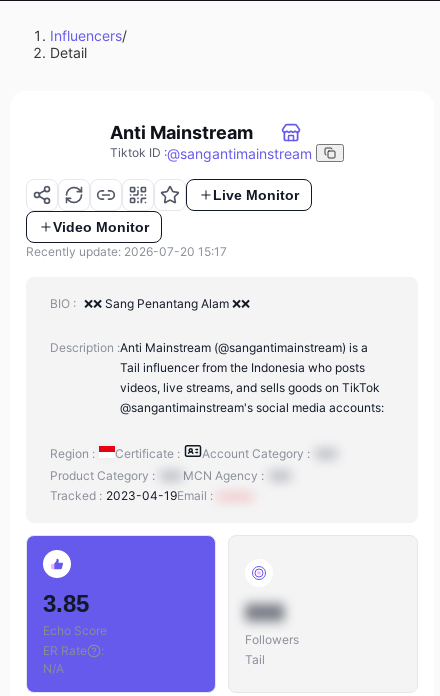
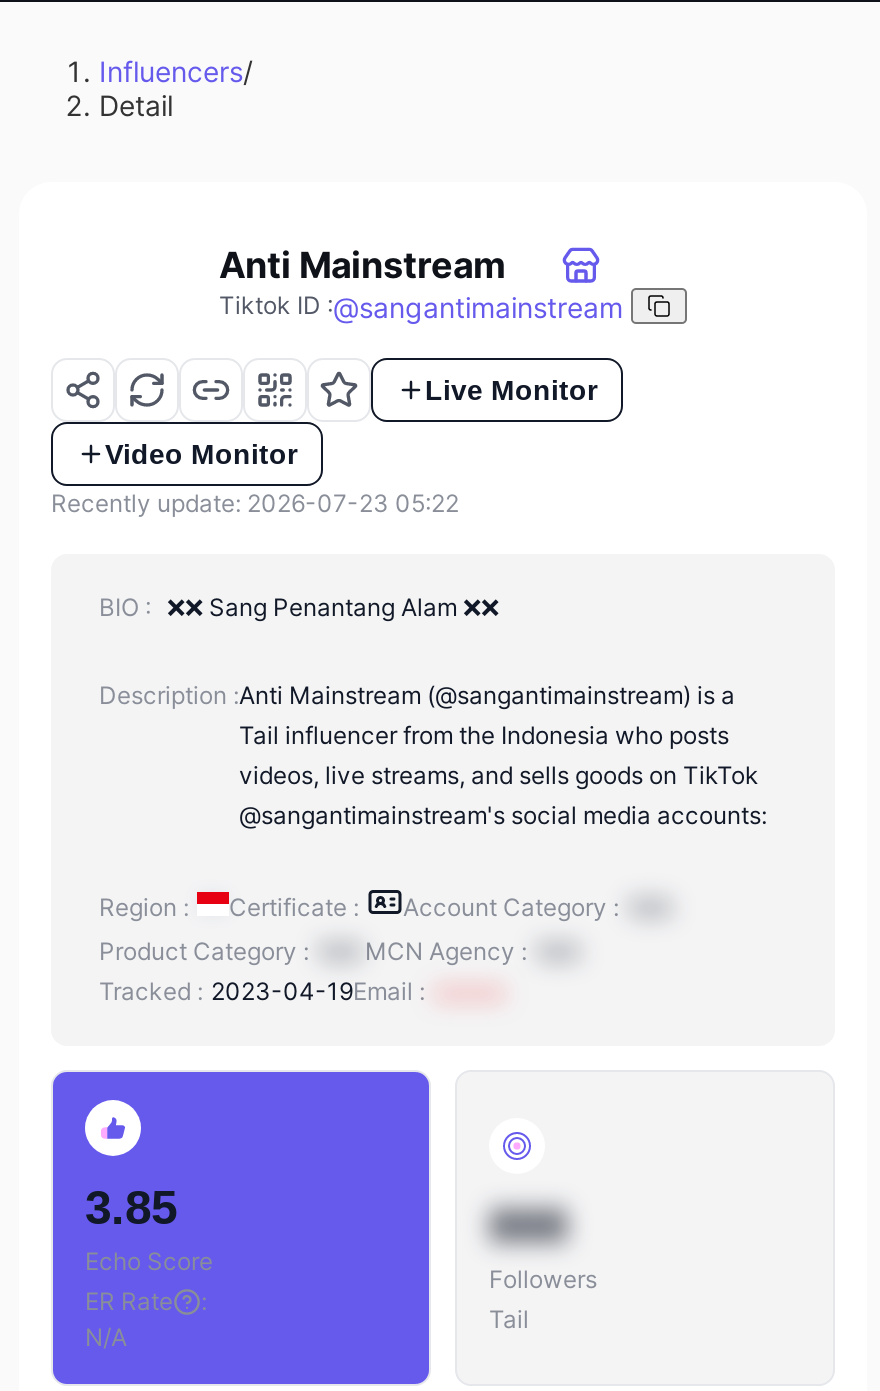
- Recently update: 2026-07-20 15:17
+ Recently update: 2026-07-23 05:22
